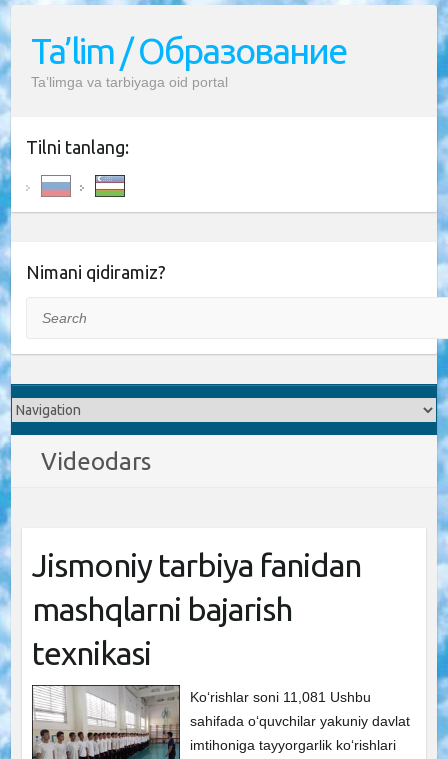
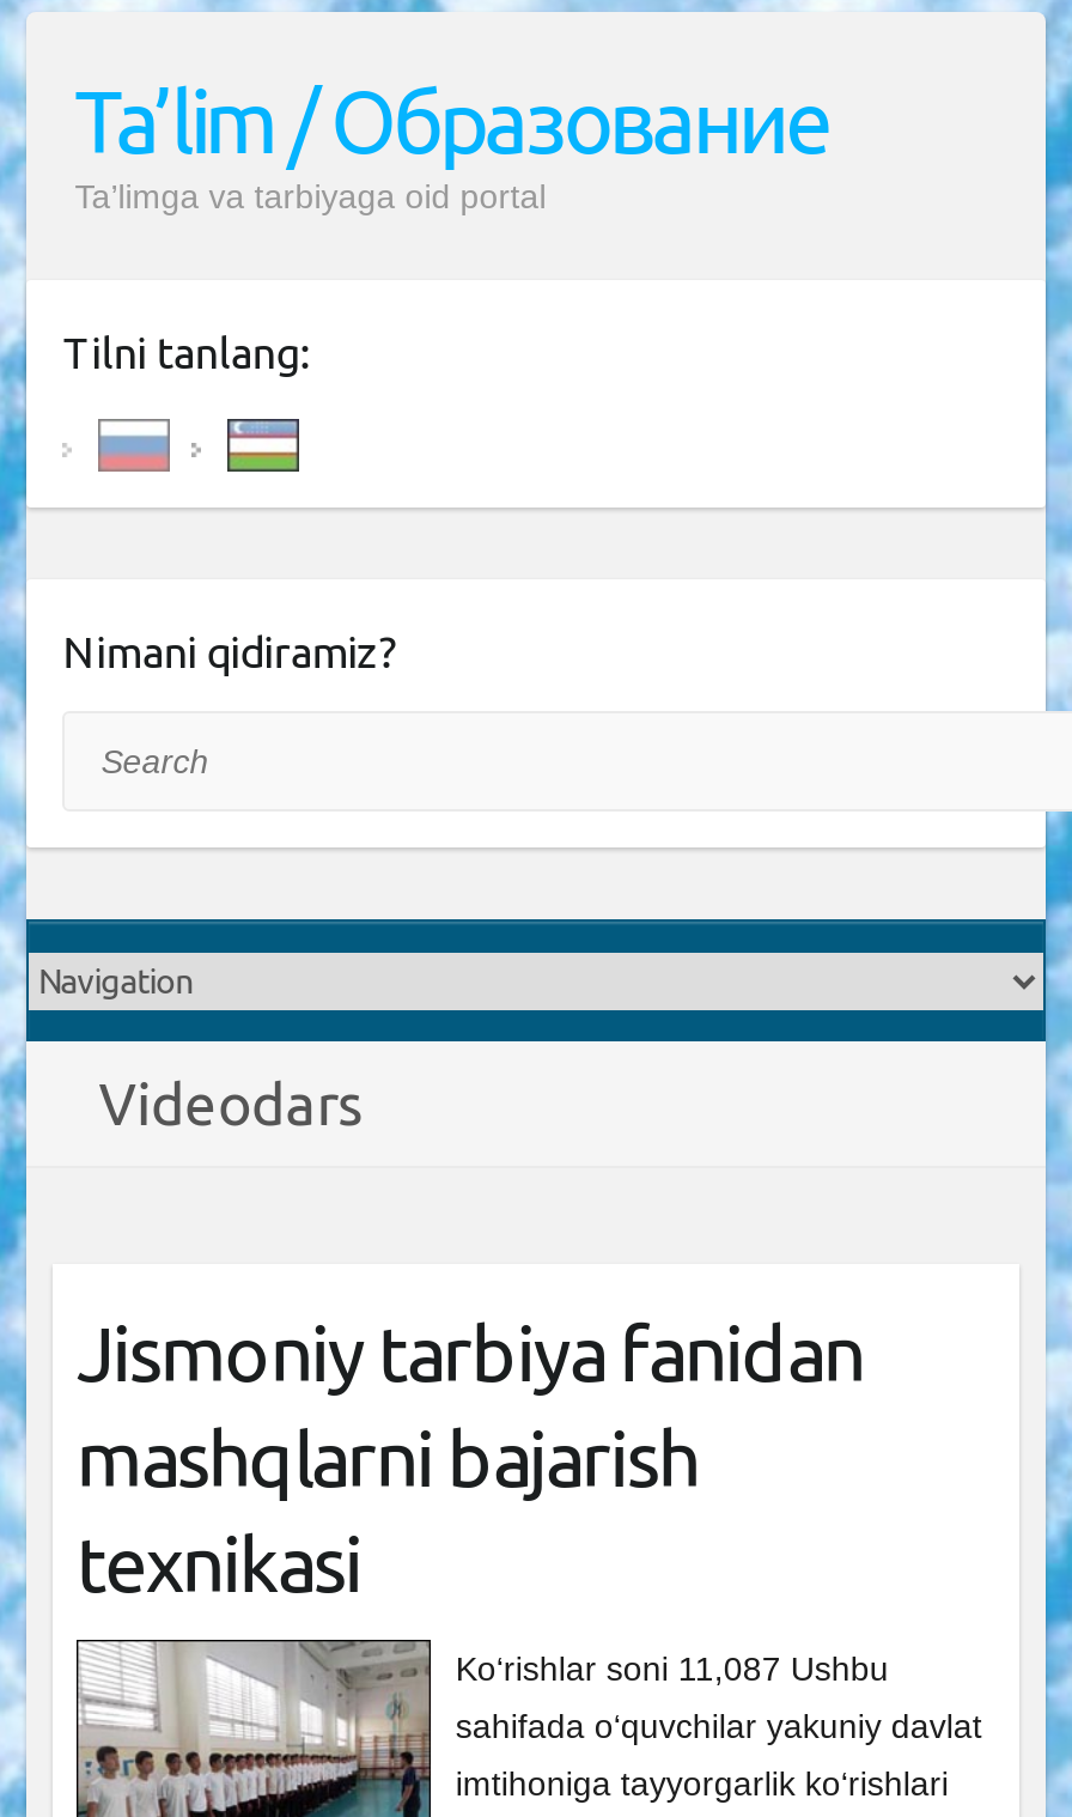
- Ko‘rishlar soni 11,081 Ushbu
+ Ko‘rishlar soni 11,087 Ushbu
